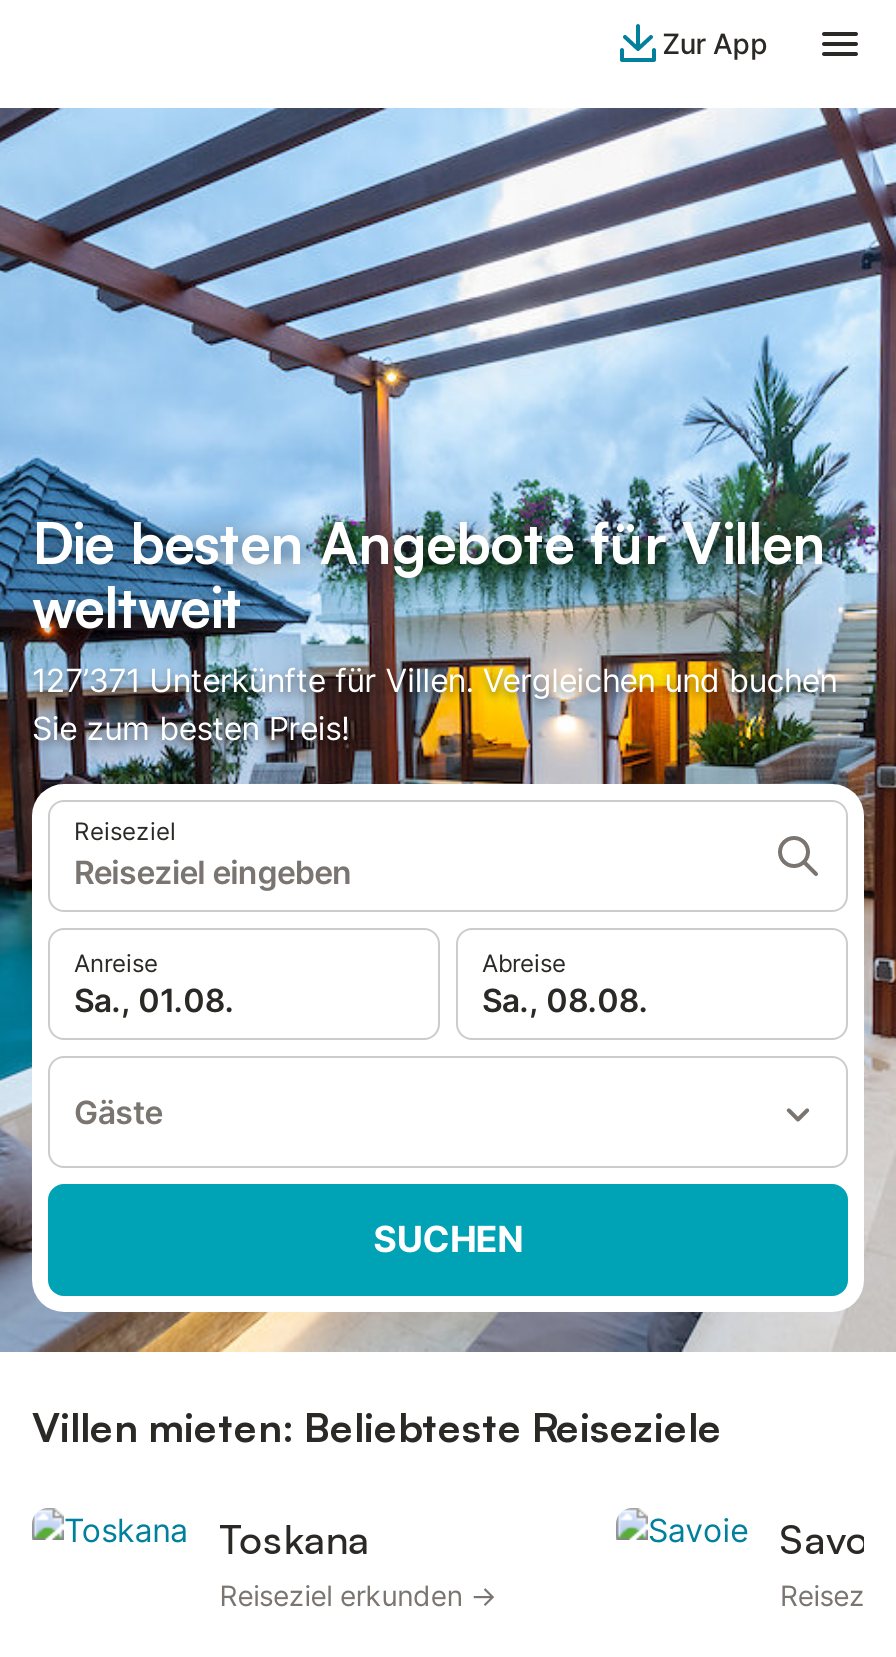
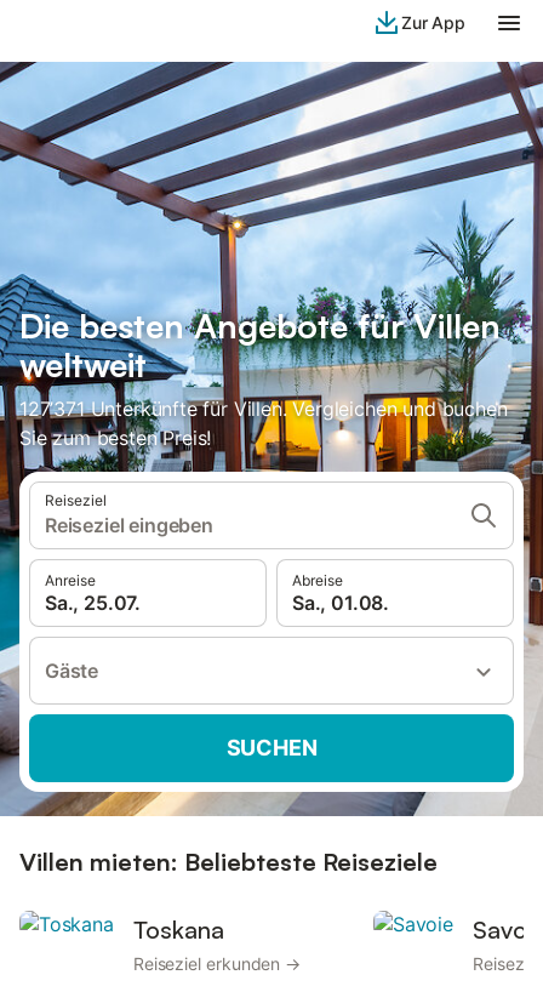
- Sa., 01.08.
+ Sa., 25.07.

- Sa., 08.08.
+ Sa., 01.08.
